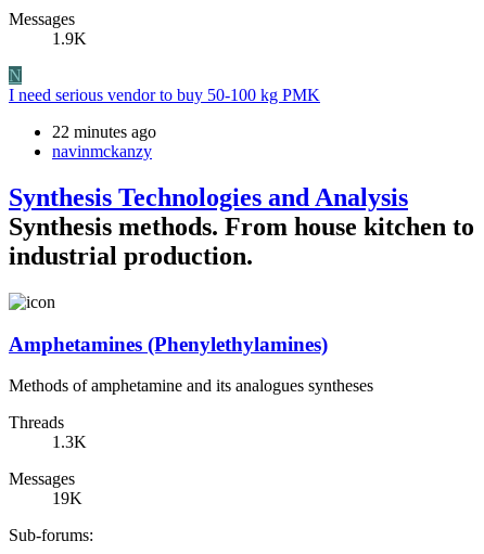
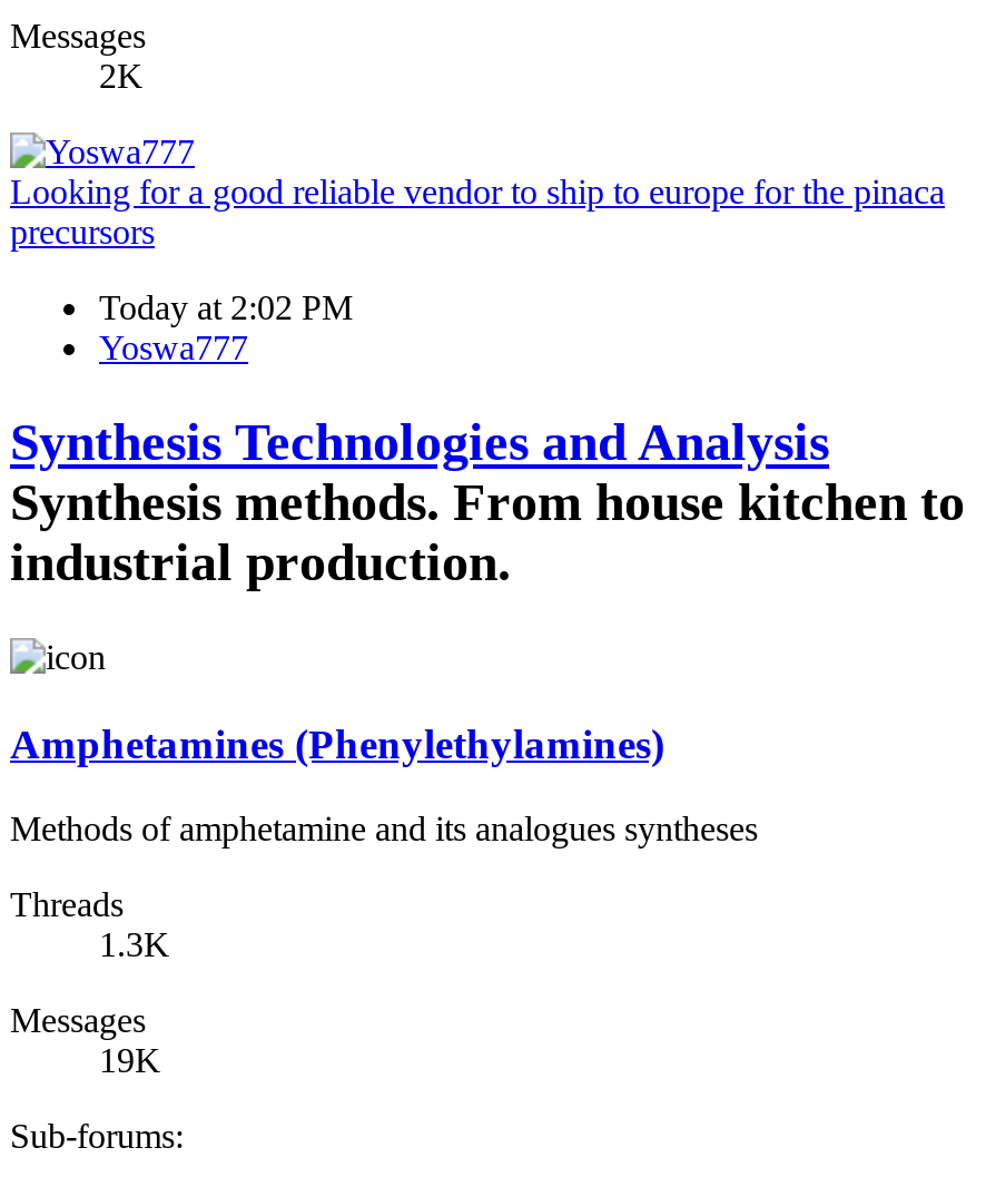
- 1.9K
+ 2K

- N
- I need serious vendor to buy 50-100 kg PMK
+ Looking for a good reliable vendor to ship to europe for the pinaca
+ precursors

- 22 minutes ago
- navinmckanzy
+ Today at 2:02 PM
+ Yoswa777
